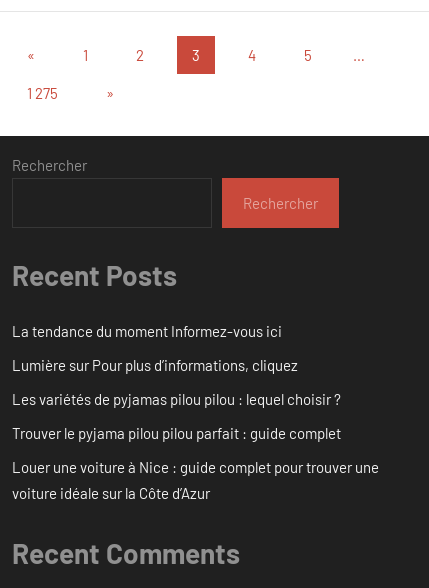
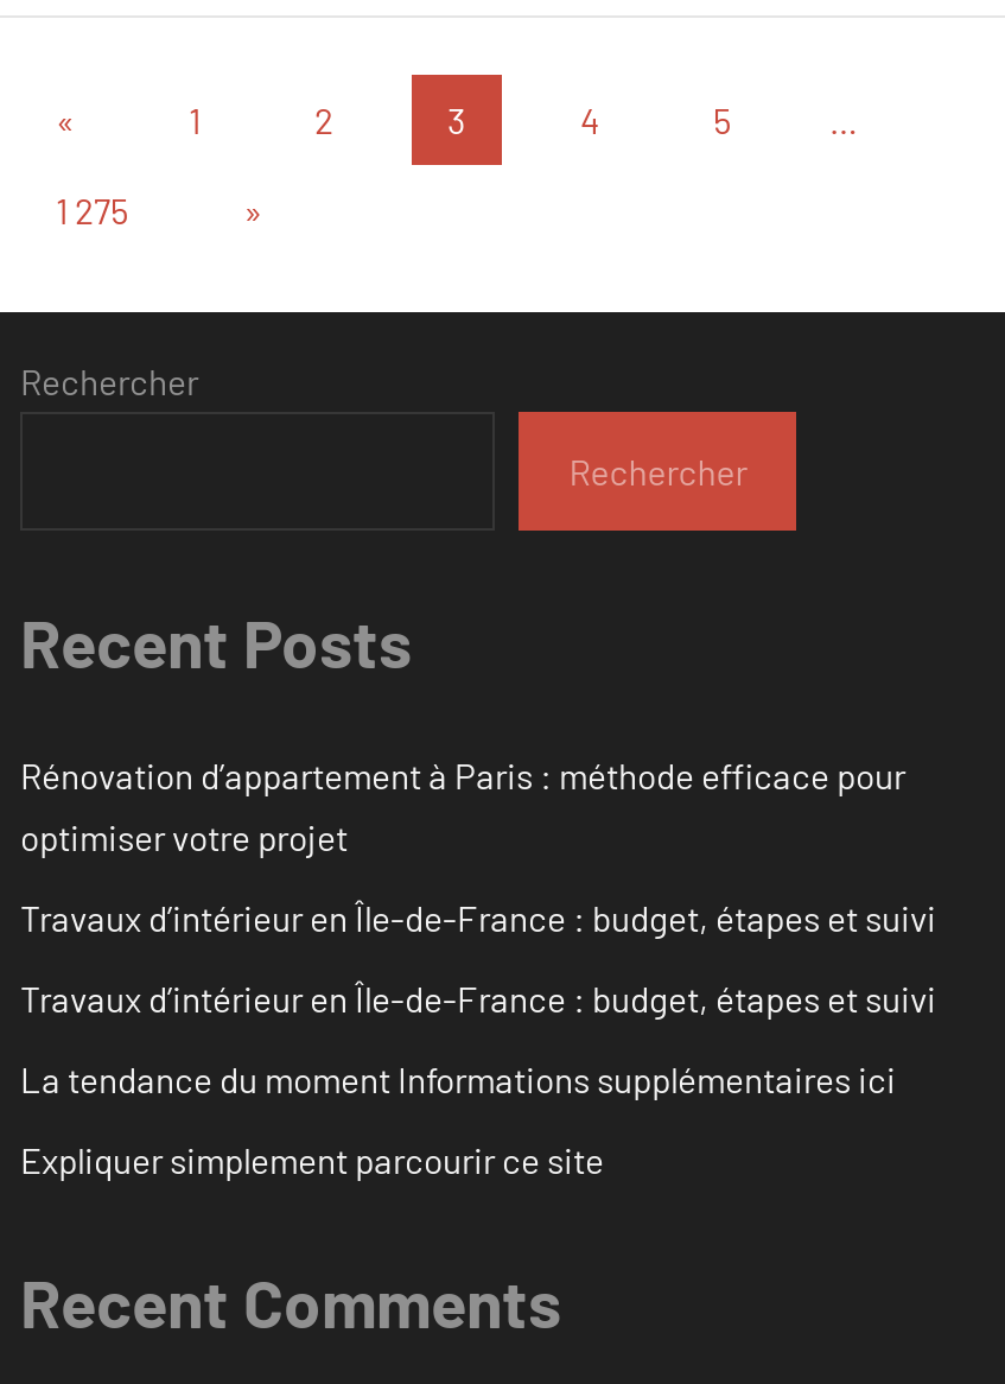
- La tendance du moment Informez-vous ici
+ Rénovation d’appartement à Paris : méthode efficace pour
+ optimiser votre projet

- Lumière sur Pour plus d’informations, cliquez
+ Travaux d’intérieur en Île-de-France : budget, étapes et suivi

- Les variétés de pyjamas pilou pilou : lequel choisir ?
+ Travaux d’intérieur en Île-de-France : budget, étapes et suivi

- Trouver le pyjama pilou pilou parfait : guide complet
+ La tendance du moment Informations supplémentaires ici

- Louer une voiture à Nice : guide complet pour trouver une
- voiture idéale sur la Côte d’Azur
+ Expliquer simplement parcourir ce site
